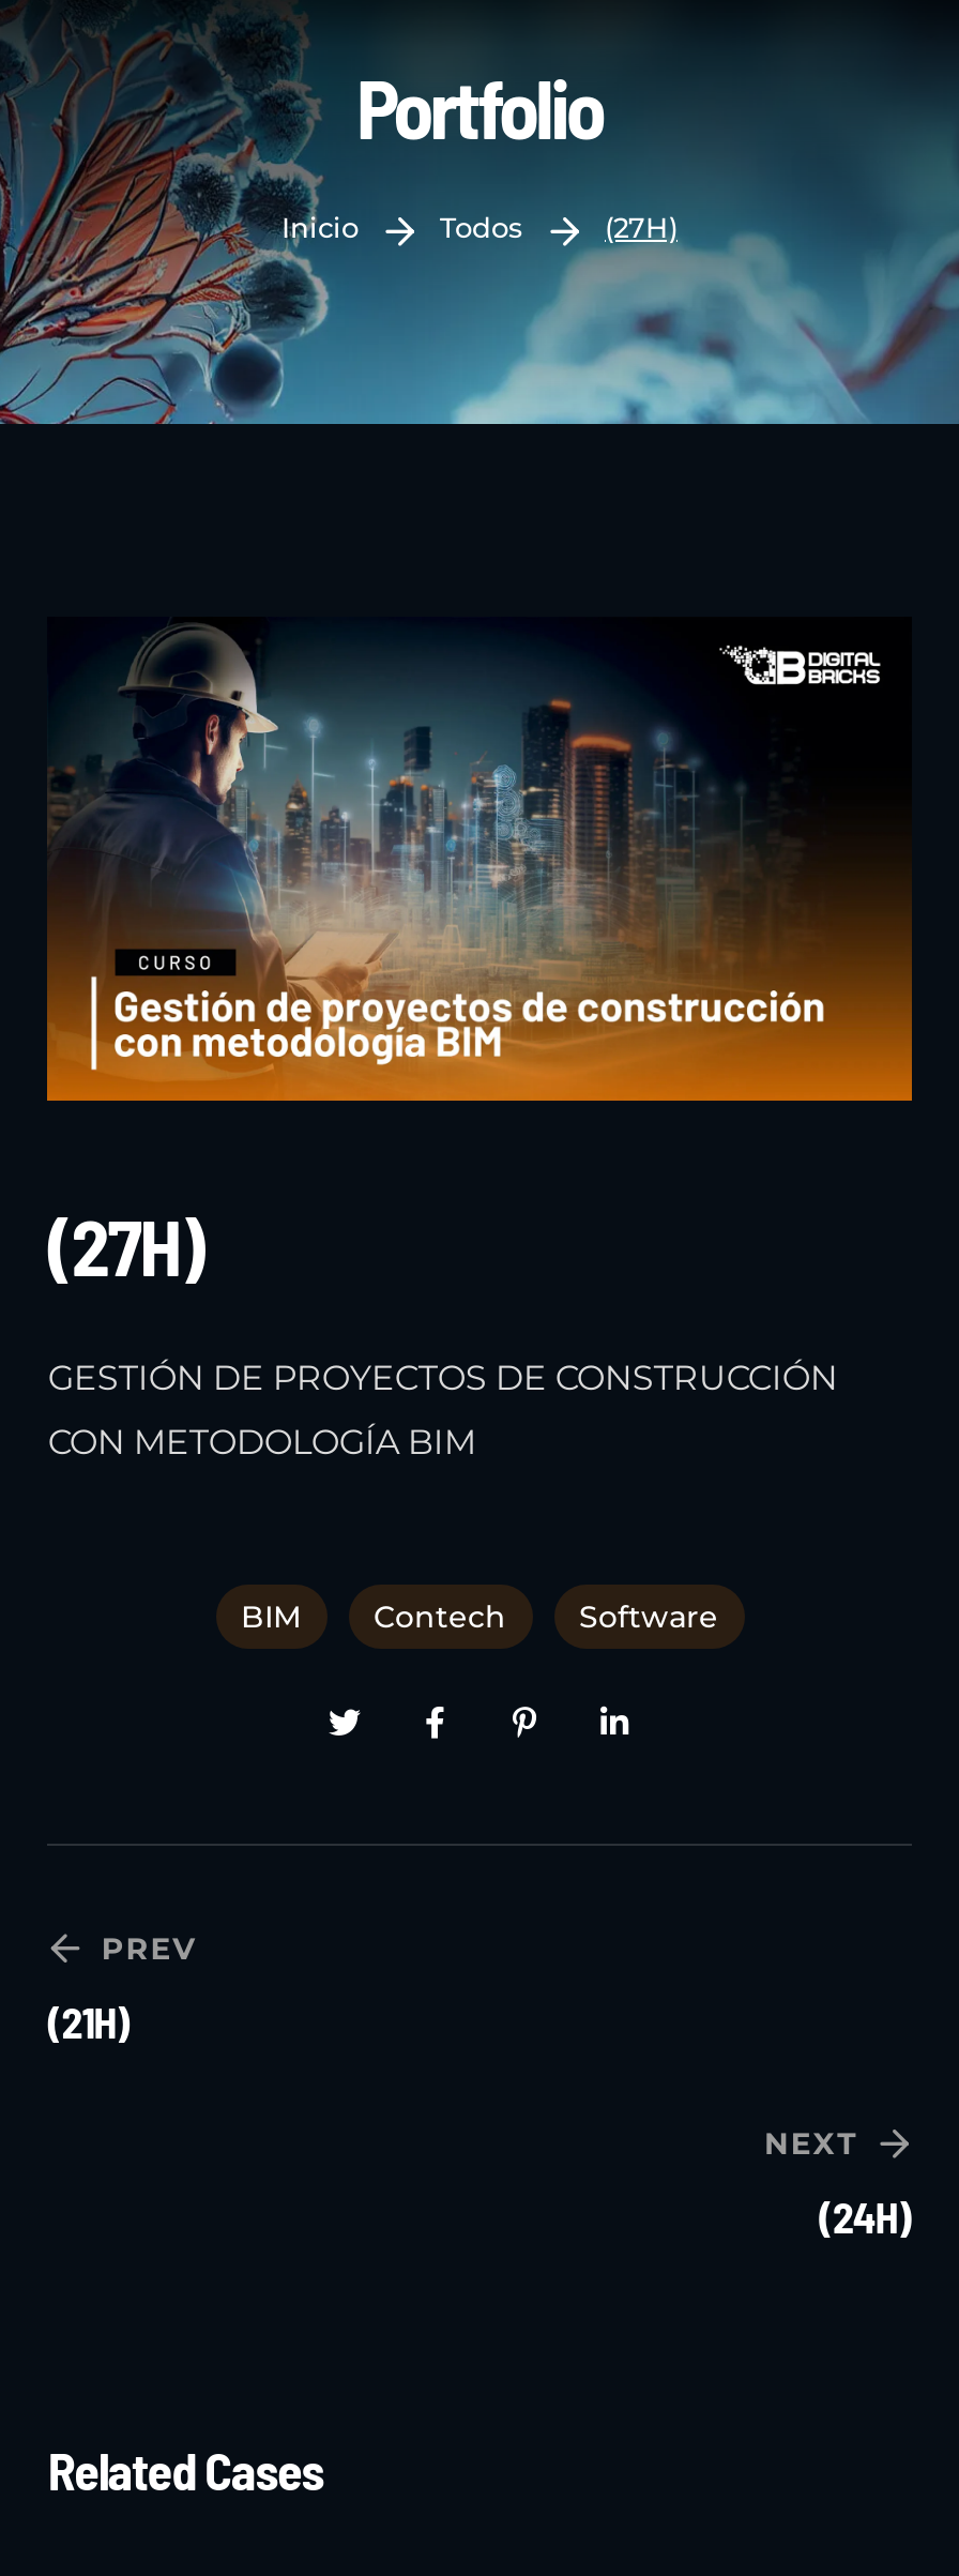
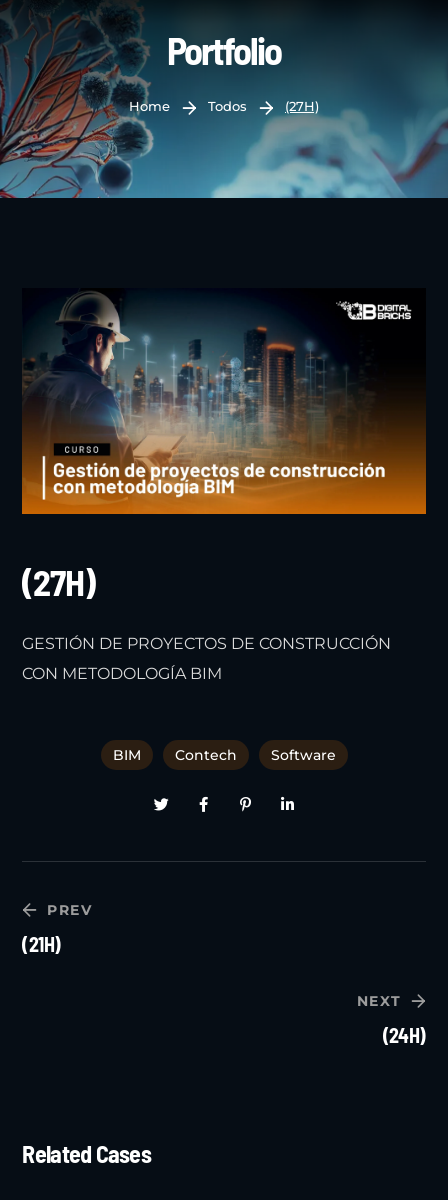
- Inicio
+ Home
